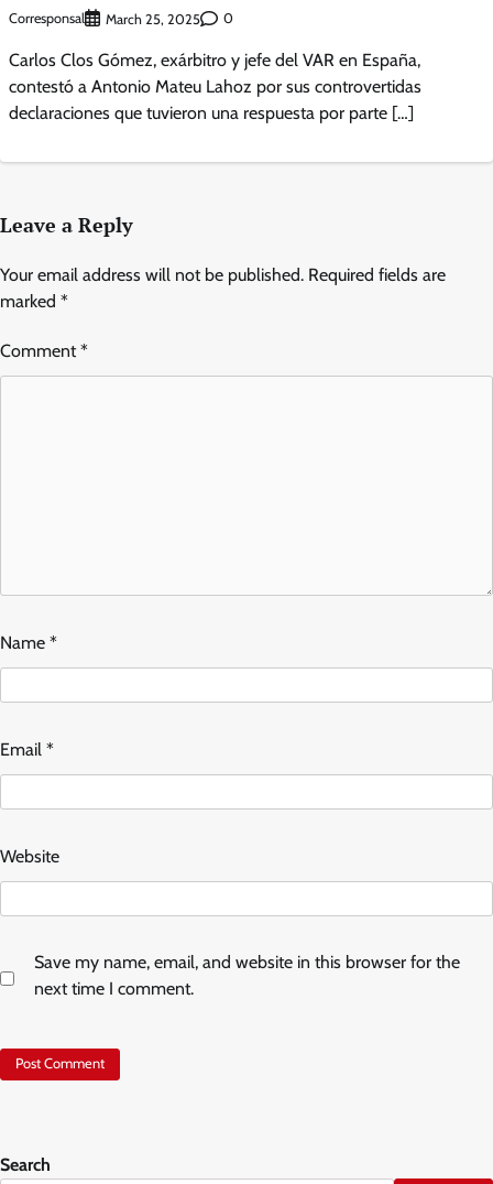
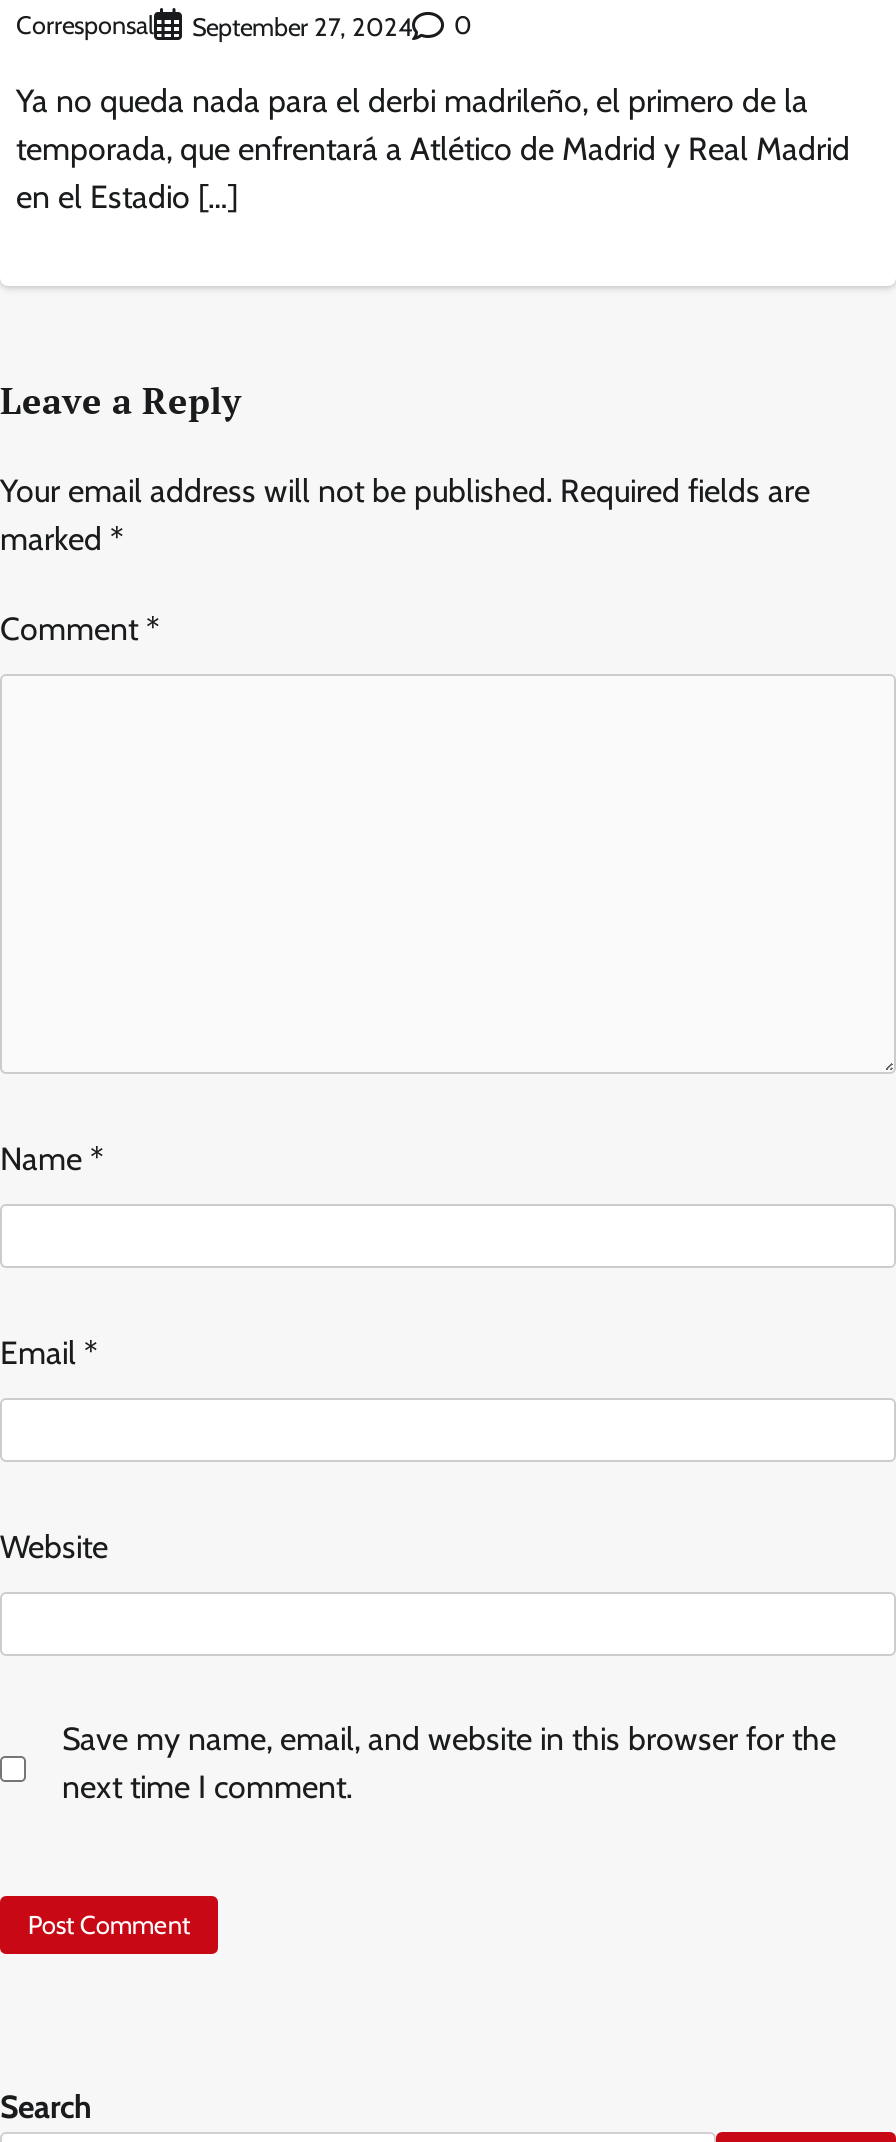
- March 25, 2025
+ September 27, 2024

- Carlos Clos Gómez, exárbitro y jefe del VAR en España,
- contestó a Antonio Mateu Lahoz por sus controvertidas
- declaraciones que tuvieron una respuesta por parte […]
+ Ya no queda nada para el derbi madrileño, el primero de la
+ temporada, que enfrentará a Atlético de Madrid y Real Madrid
+ en el Estadio […]
